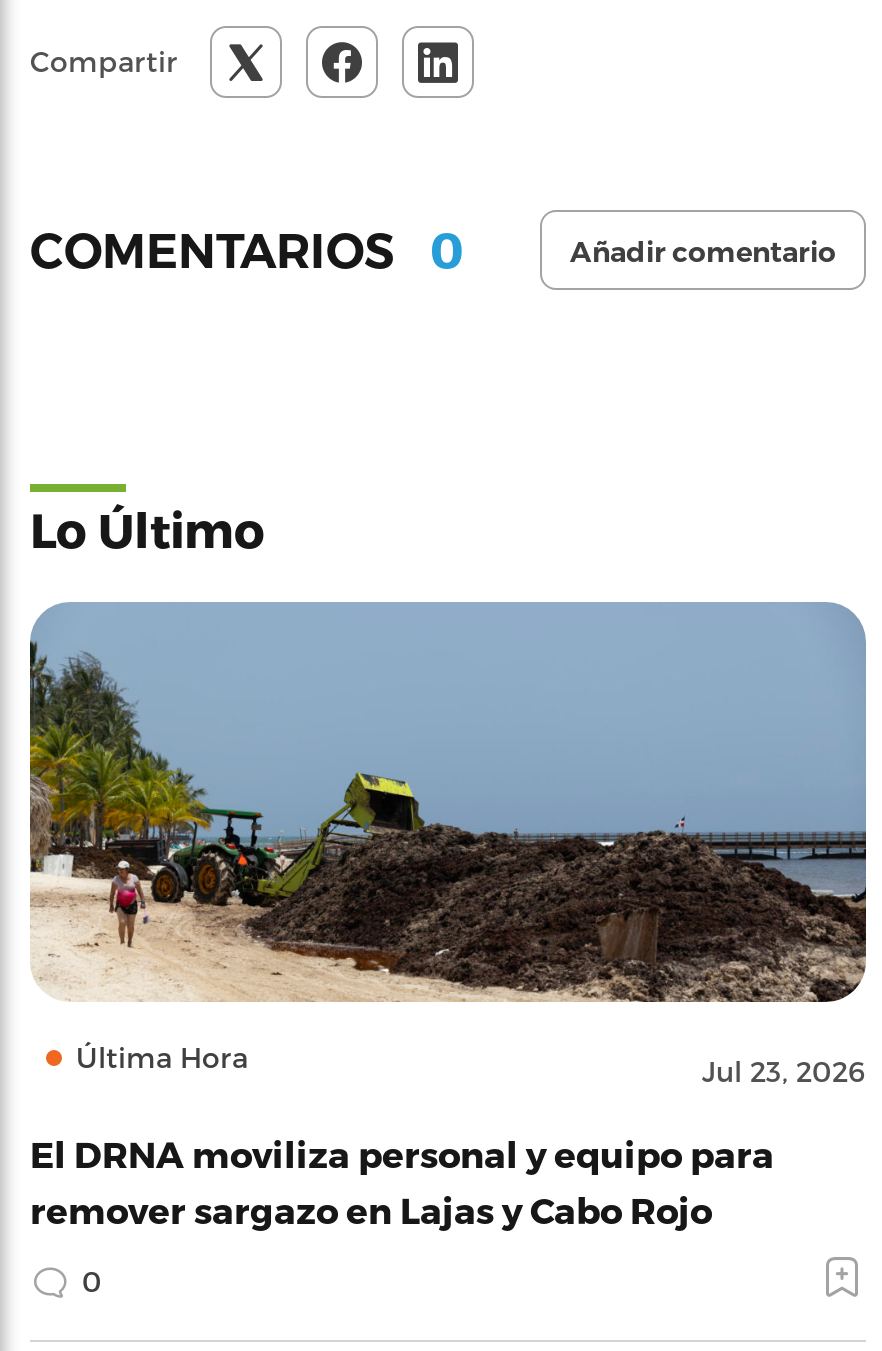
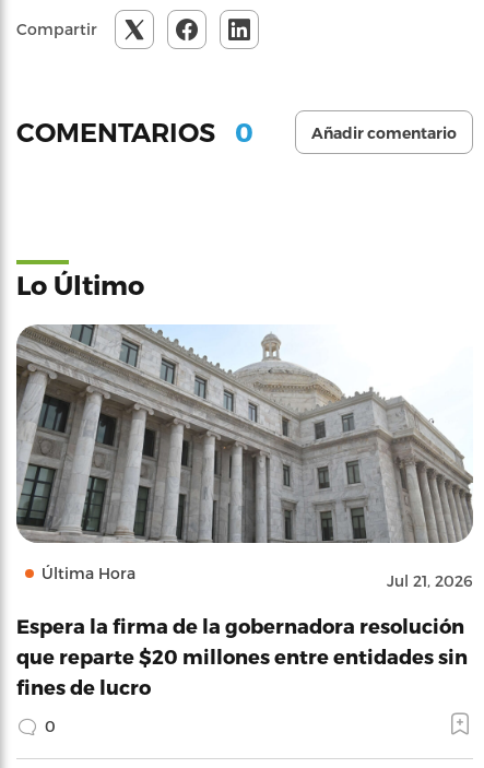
- [image]
- Jul 23, 2026
+ [image]
+ Jul 21, 2026

- El DRNA moviliza personal y equipo para
- remover sargazo en Lajas y Cabo Rojo
+ Espera la firma de la gobernadora resolución
+ que reparte $20 millones entre entidades sin
+ fines de lucro
